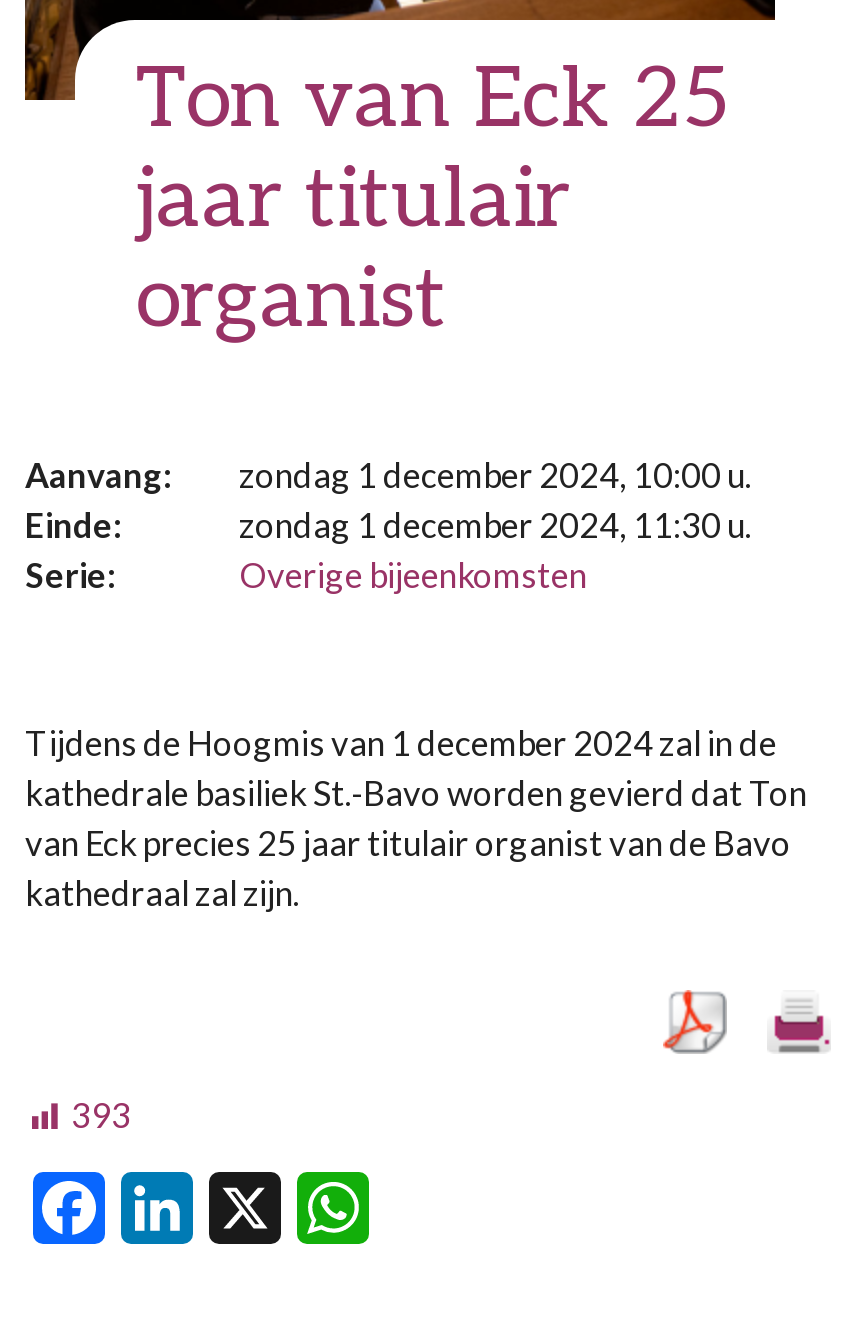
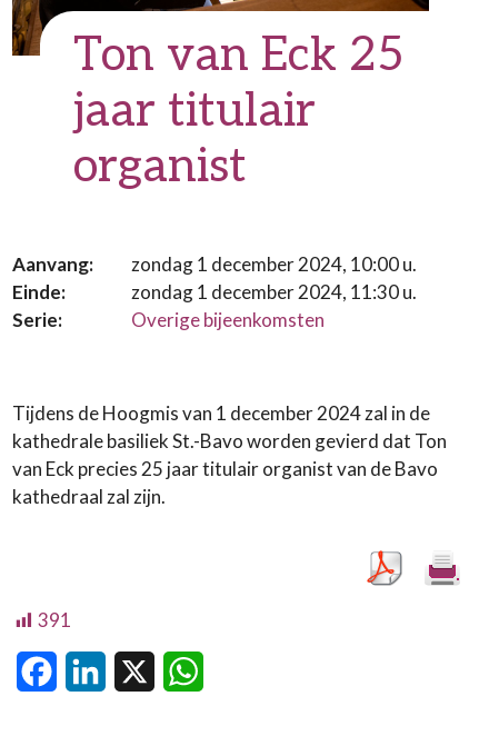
- 393
+ 391
